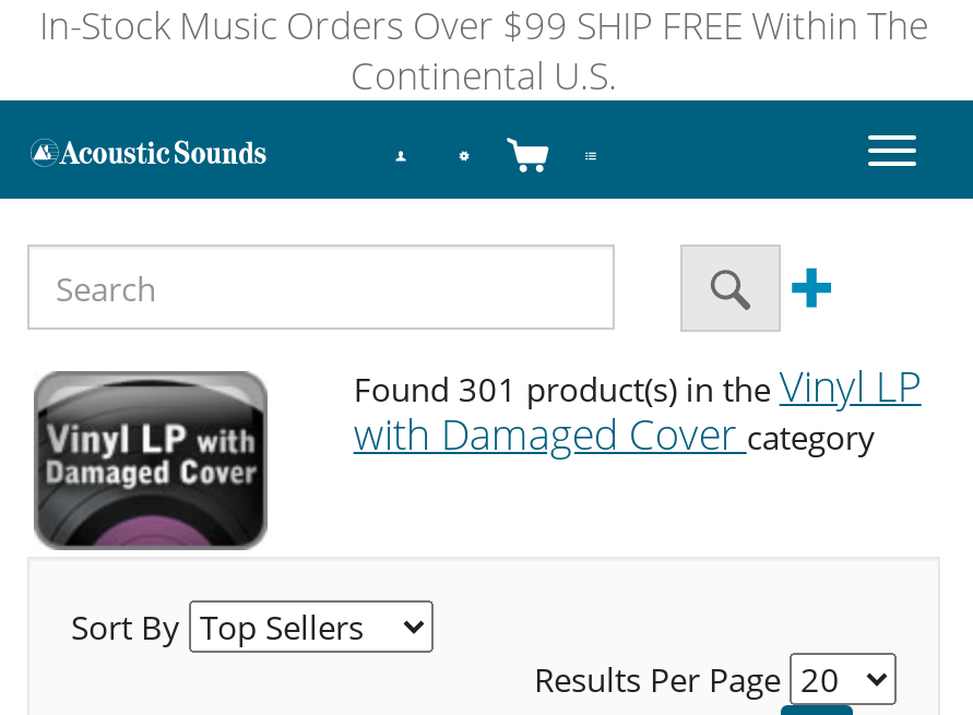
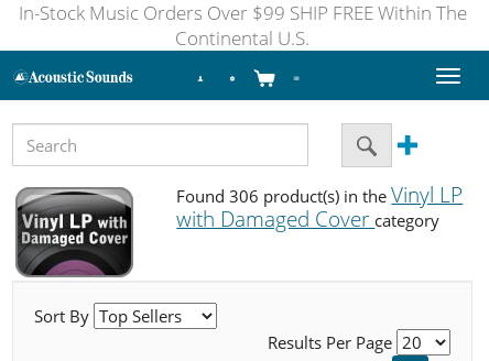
- Found 301 product(s) in the Vinyl LP
+ Found 306 product(s) in the Vinyl LP
